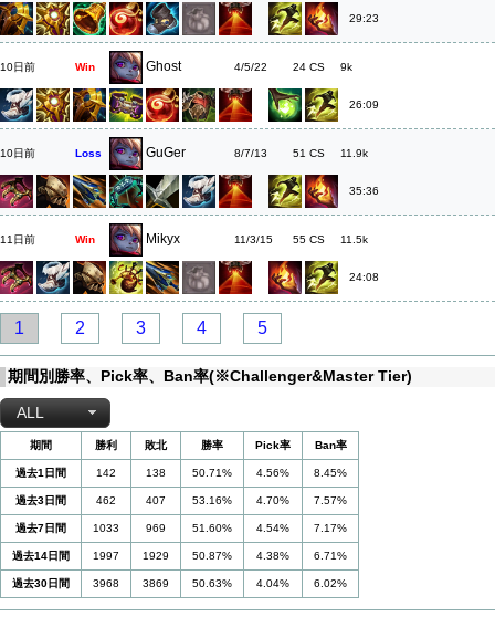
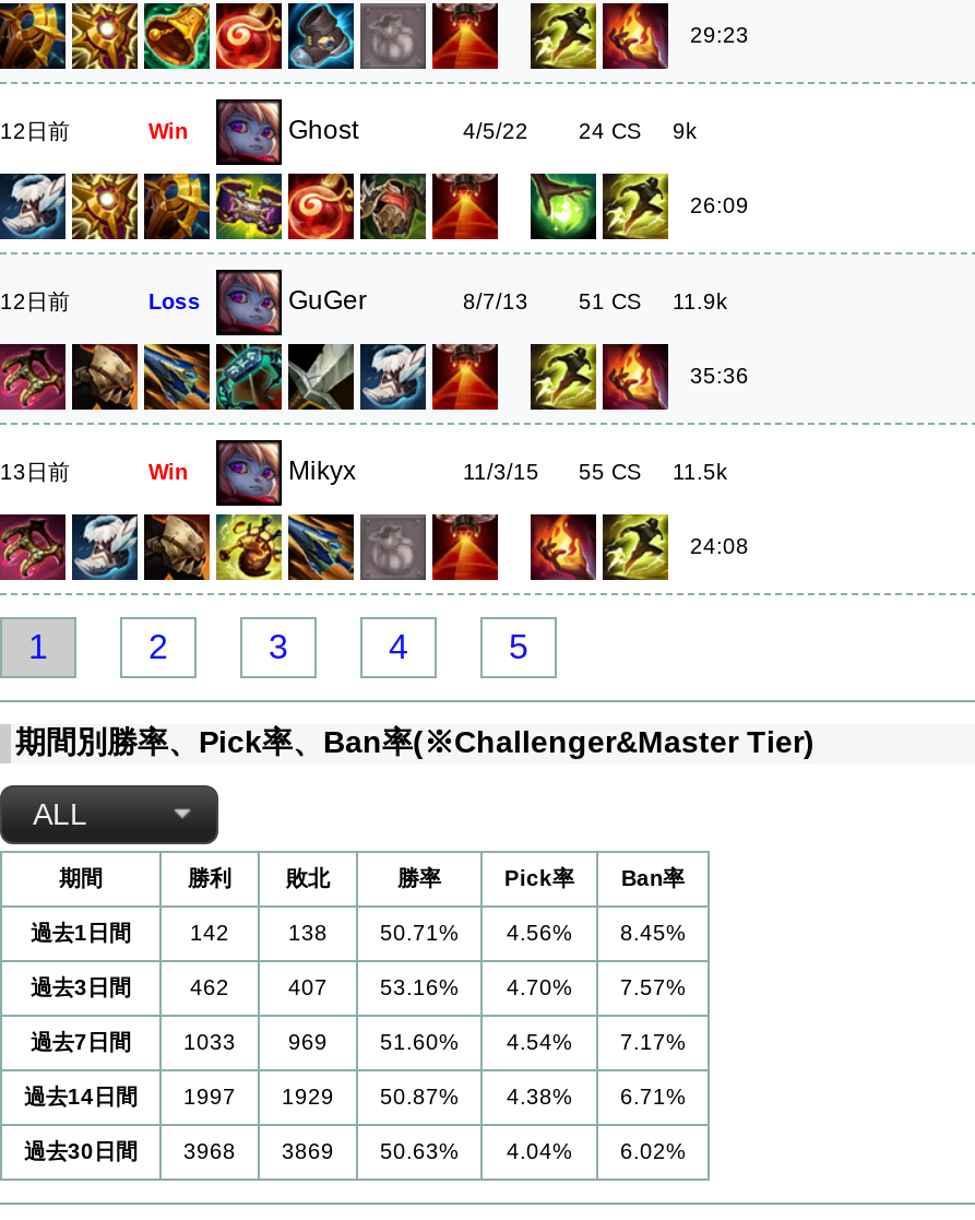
- 10日前
+ 12日前

- 10日前
+ 12日前

- 11日前
+ 13日前
